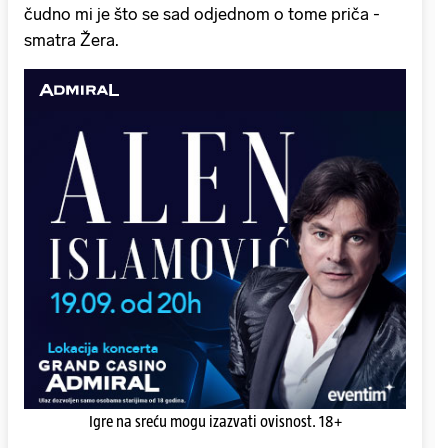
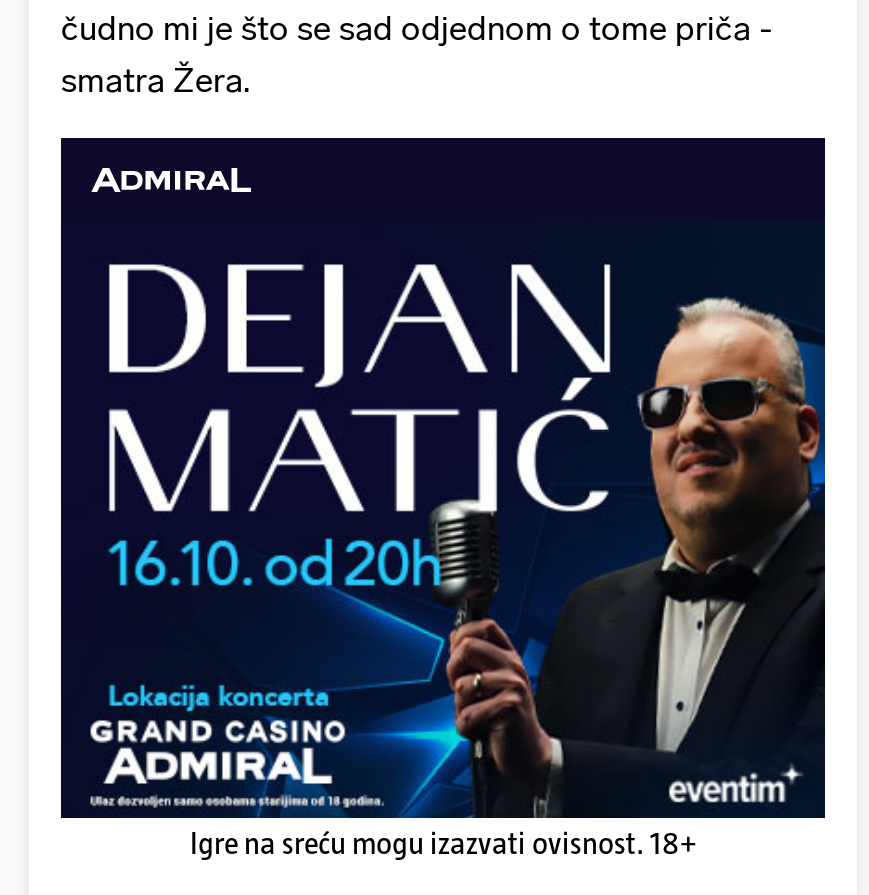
- [image]
+ [image]
